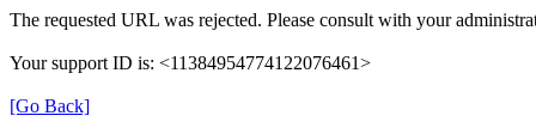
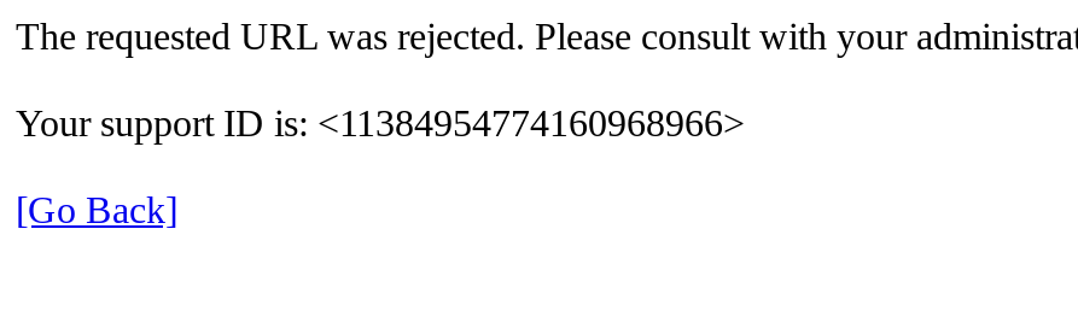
- Your support ID is: <11384954774122076461>
+ Your support ID is: <11384954774160968966>
